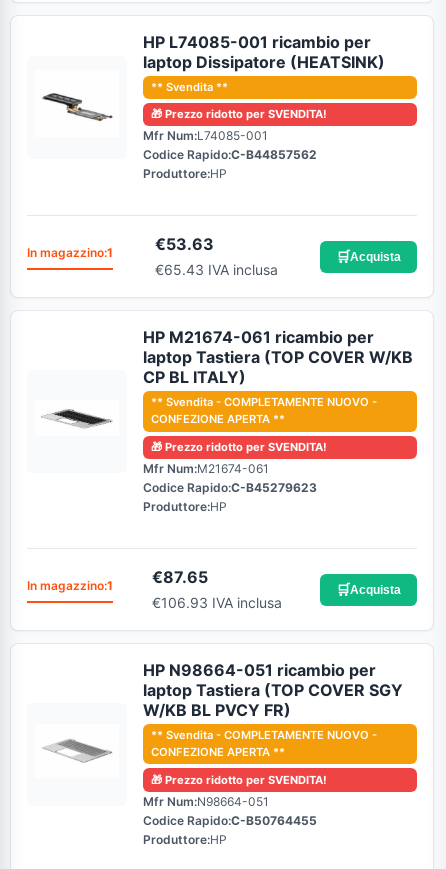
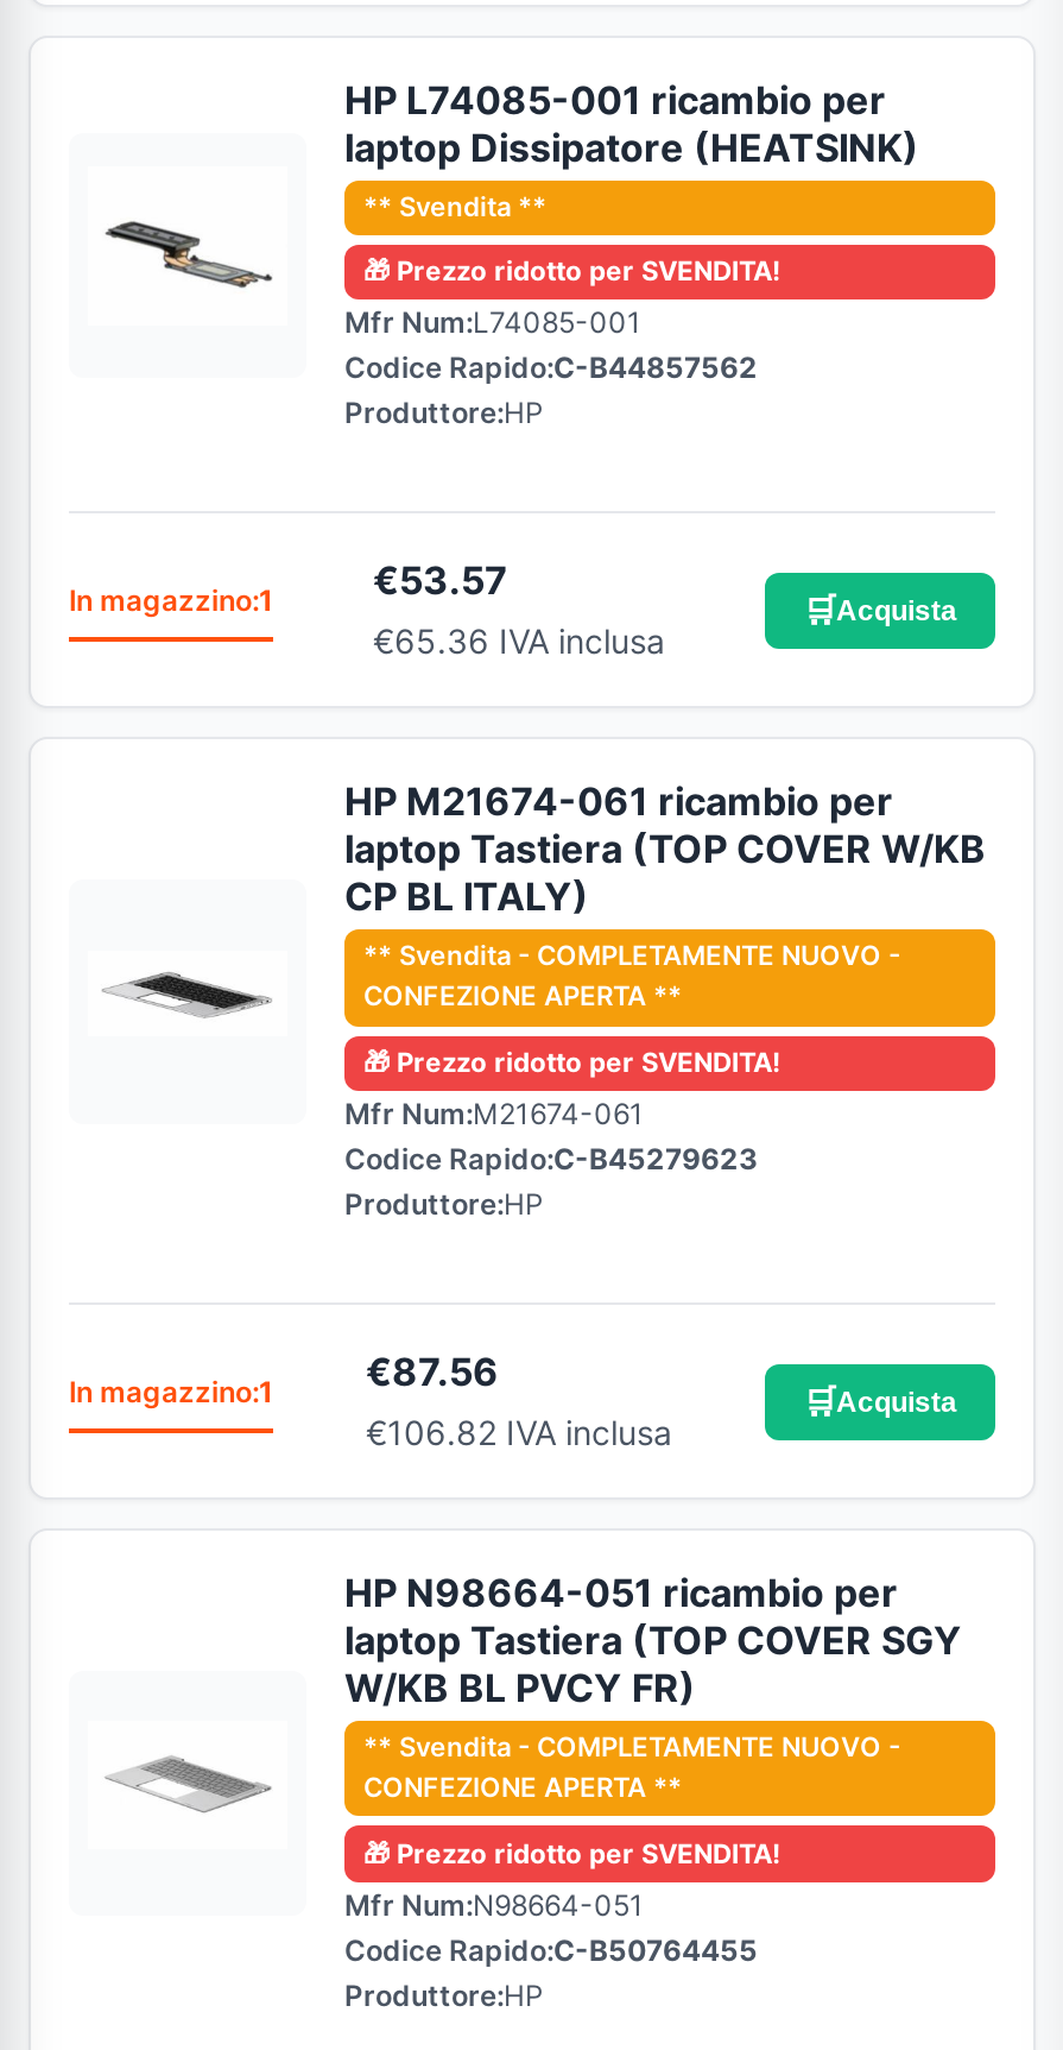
- €53.63
+ €53.57

- €65.43 IVA inclusa
+ €65.36 IVA inclusa

- €87.65
+ €87.56

- €106.93 IVA inclusa
+ €106.82 IVA inclusa
